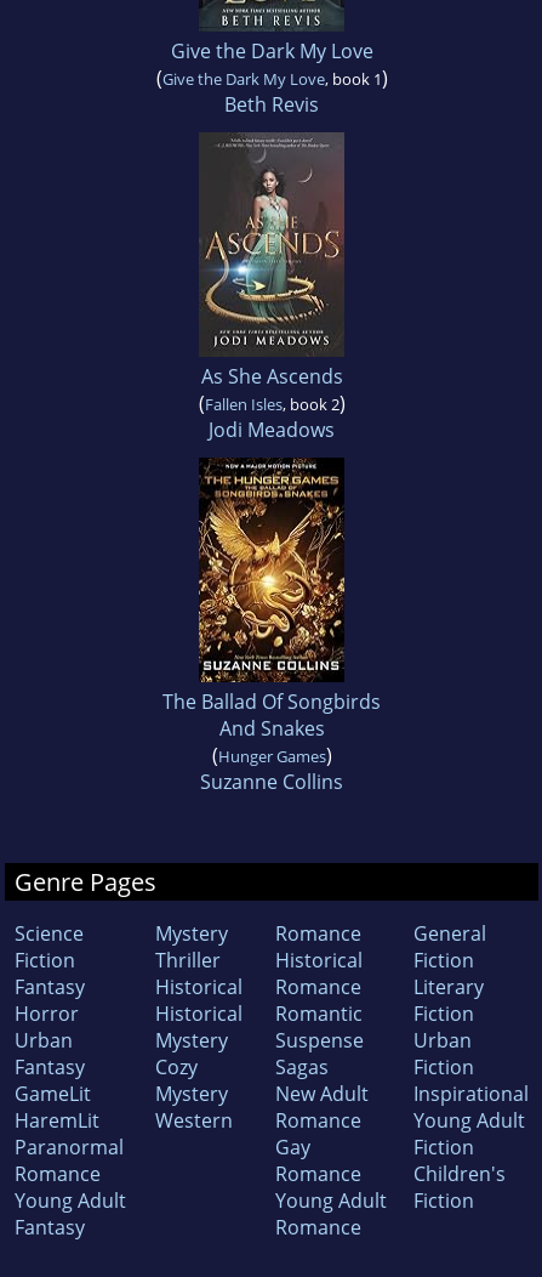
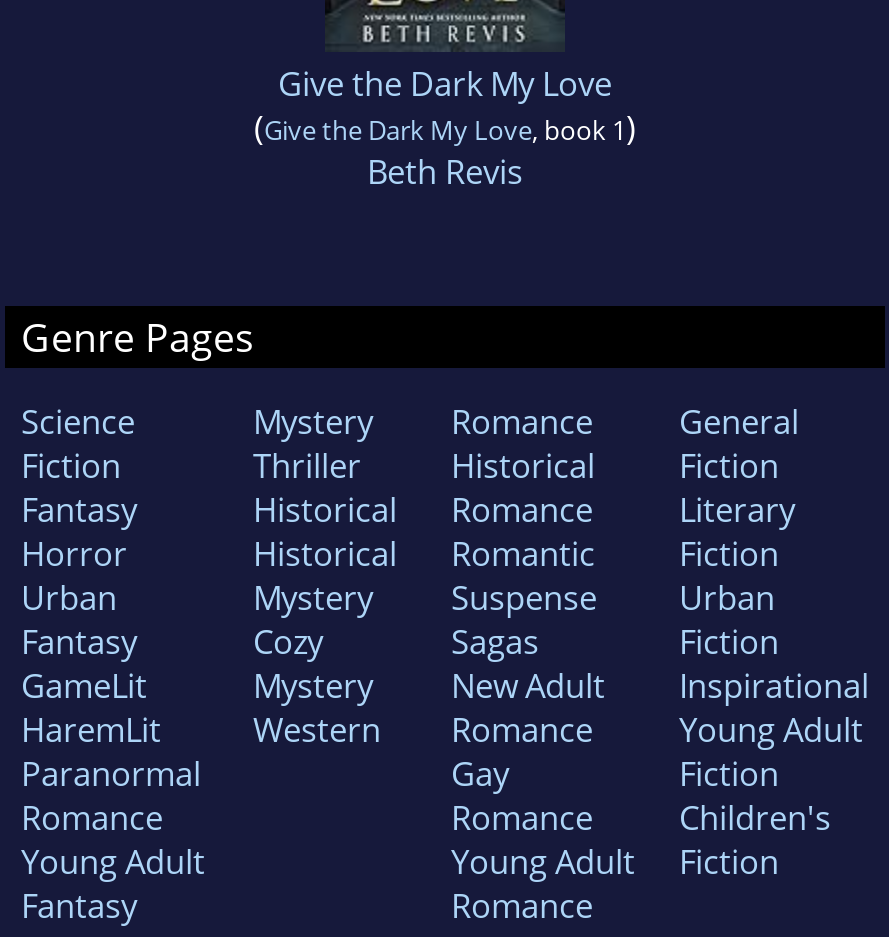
- [image]
- As She Ascends
- (Fallen Isles, book 2)
- Jodi Meadows

- [image]
- The Ballad Of Songbirds
- And Snakes
- (Hunger Games)
- Suzanne Collins
